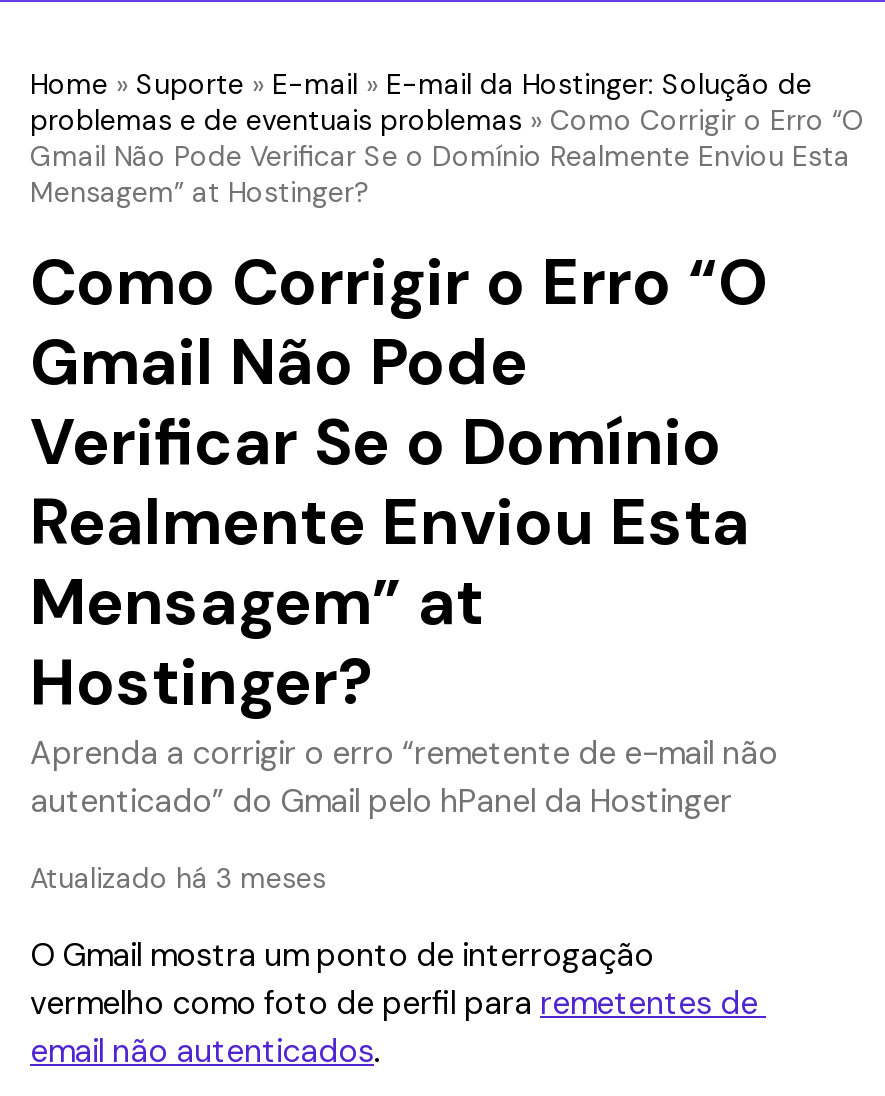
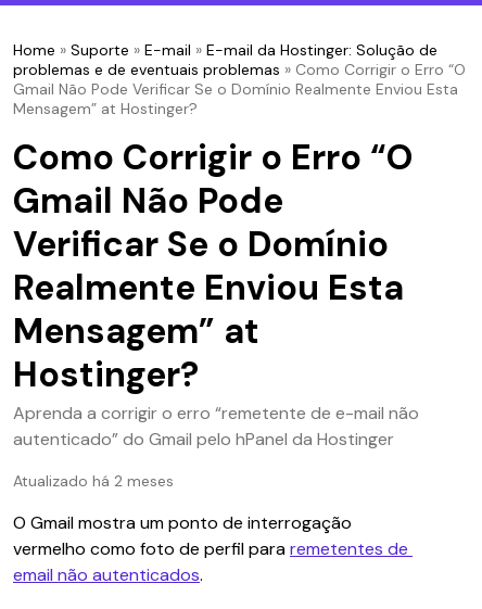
- Atualizado há 3 meses
+ Atualizado há 2 meses
